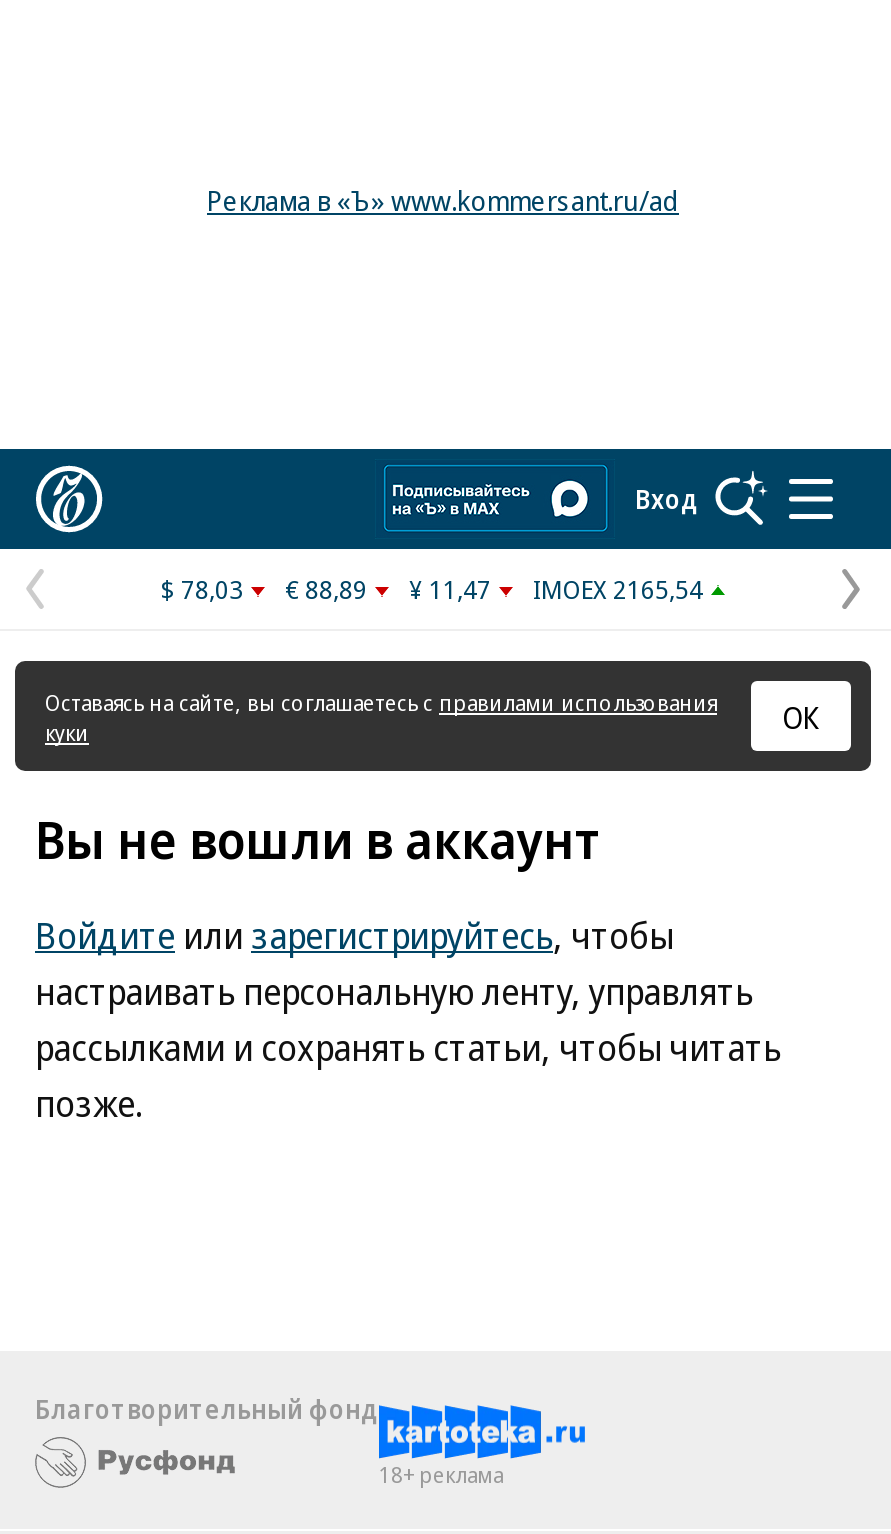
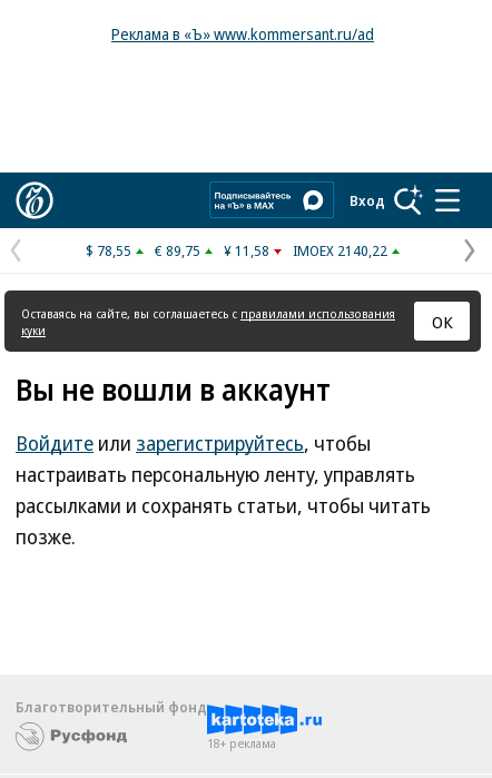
- $ 78,03
+ $ 78,55

- € 88,89
+ € 89,75

- ¥ 11,47
+ ¥ 11,58

- IMOEX 2165,54
+ IMOEX 2140,22
